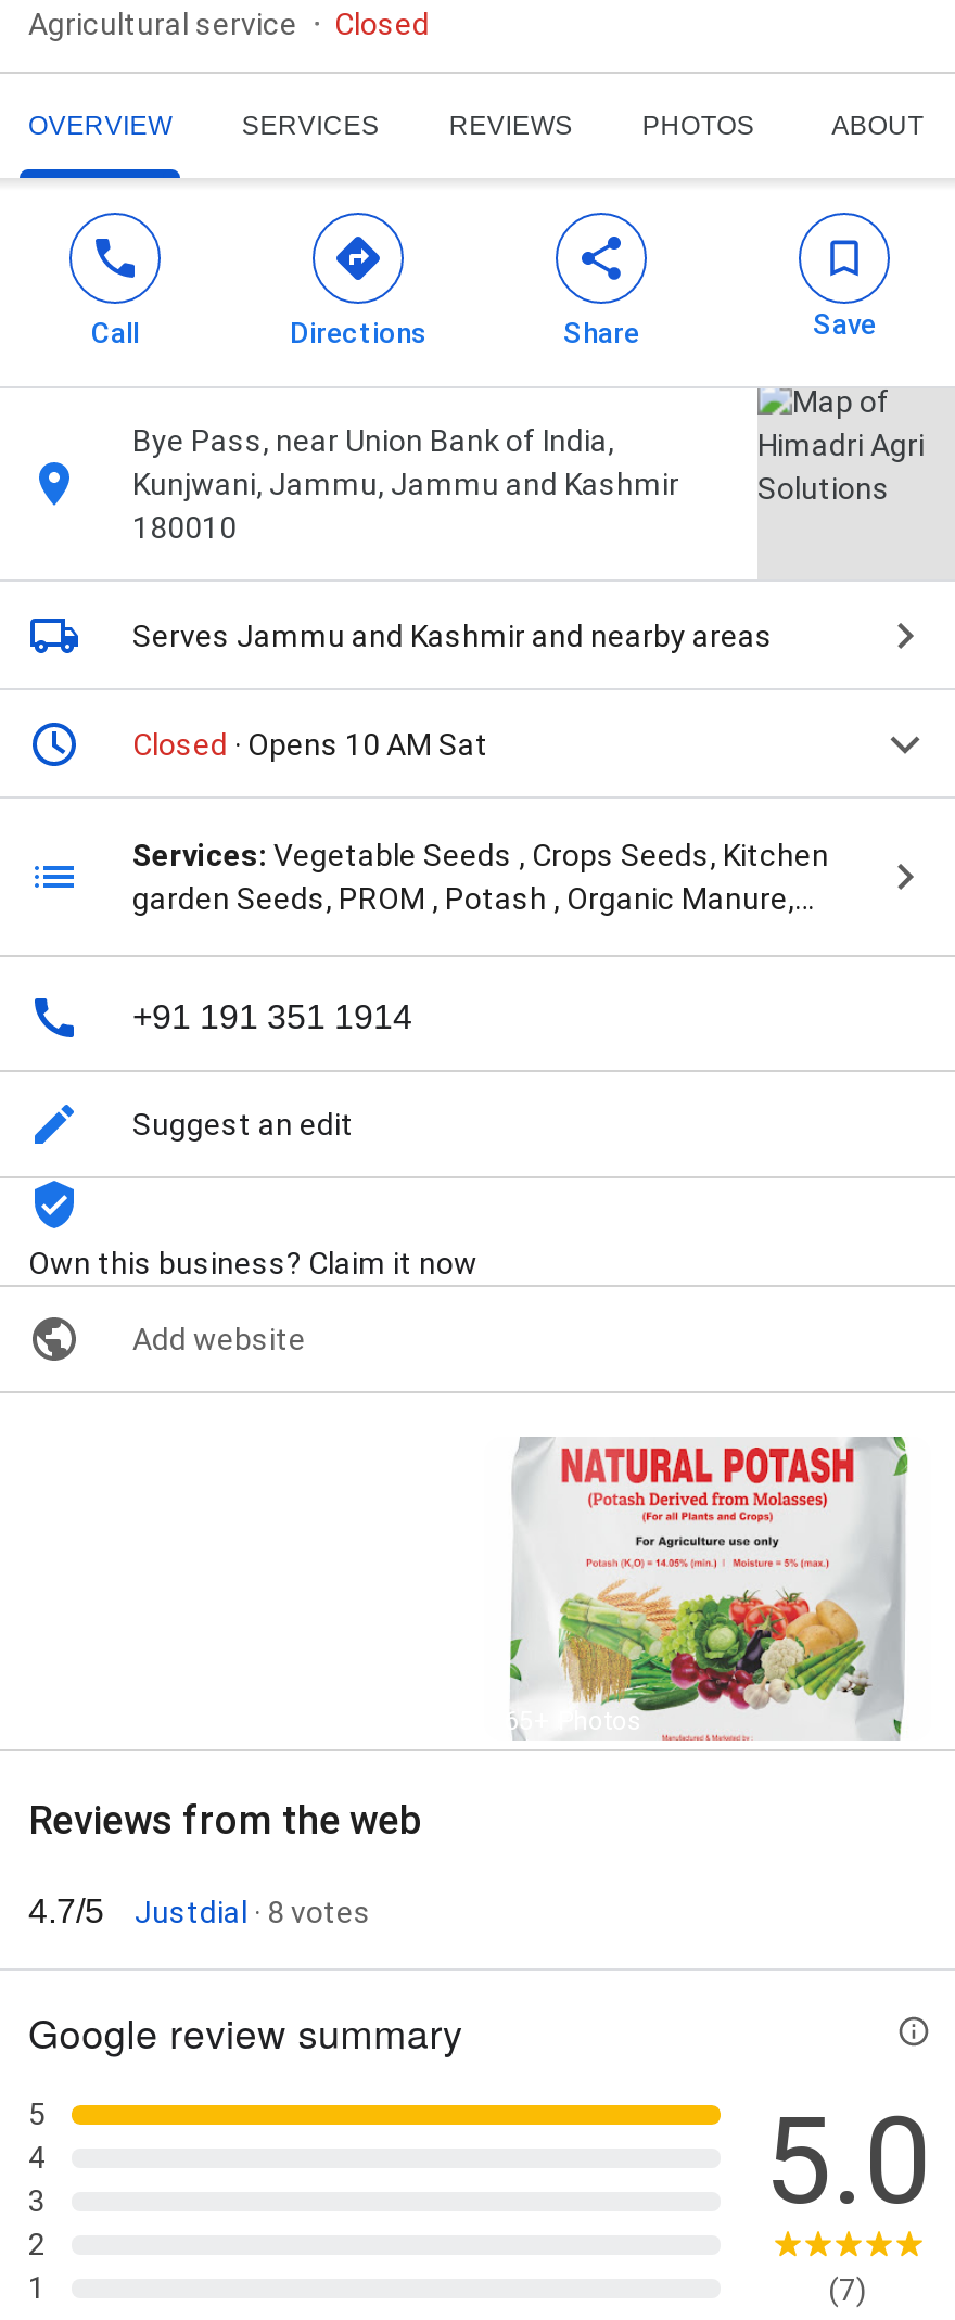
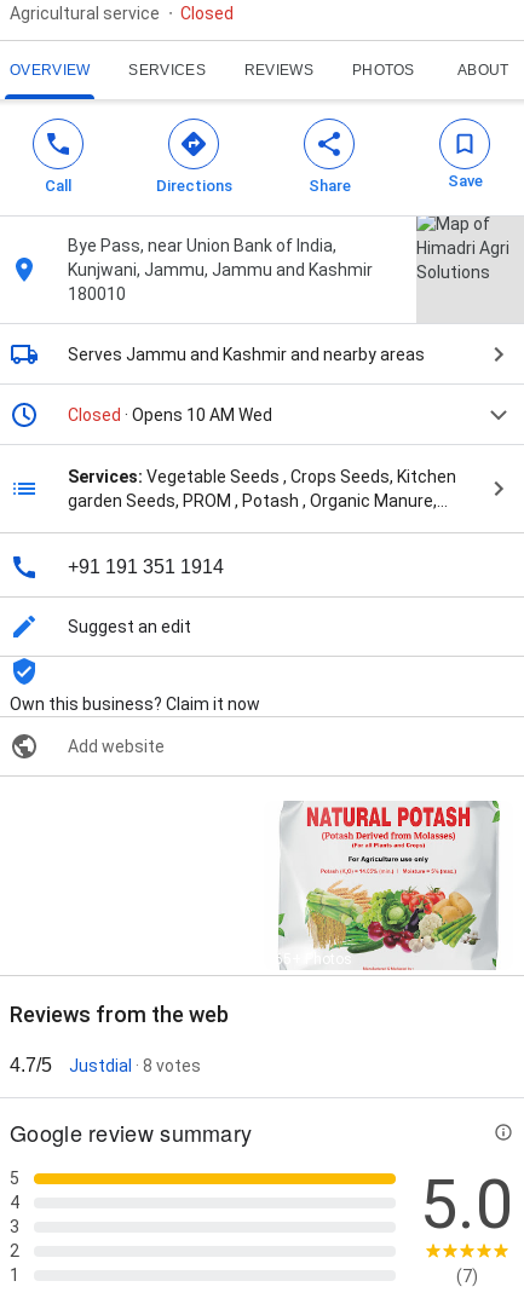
- Closed · Opens 10 AM Sat
+ Closed · Opens 10 AM Wed
